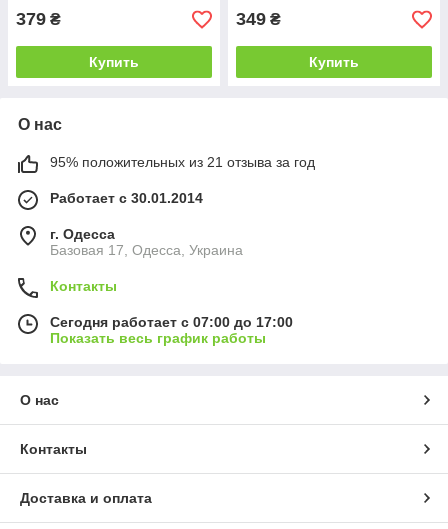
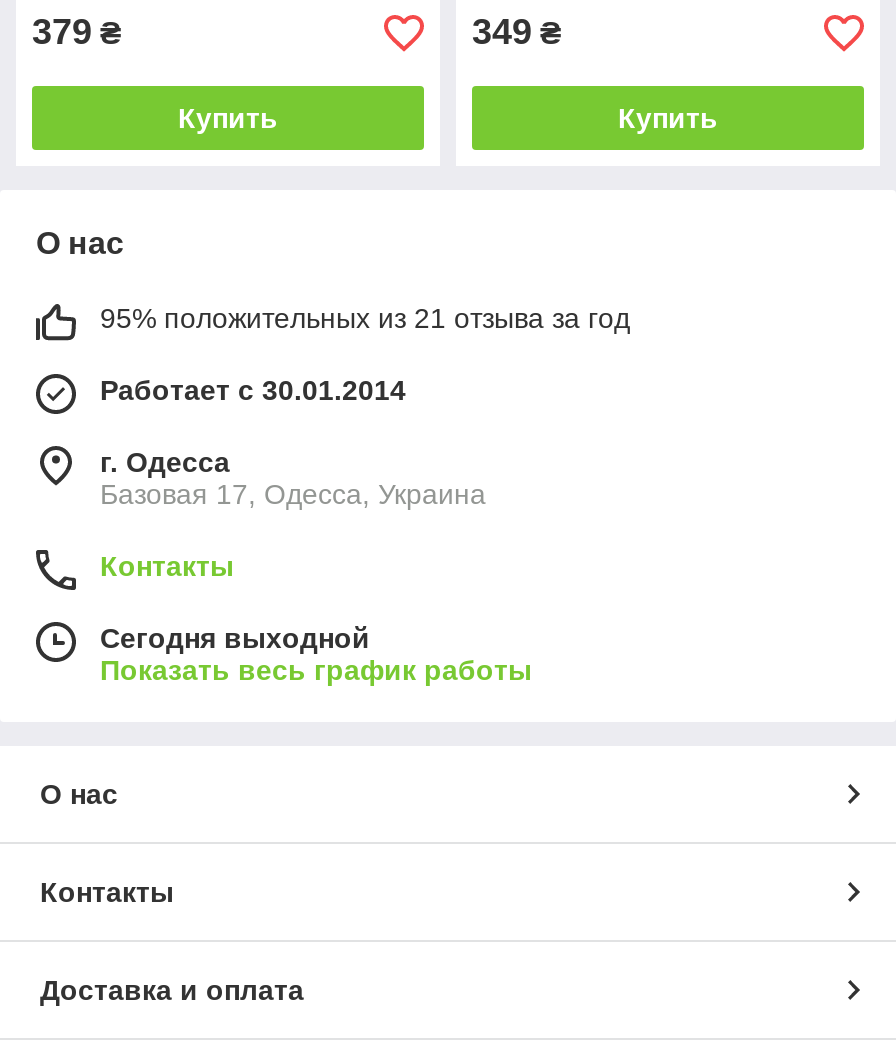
- Сегодня работает с 07:00 до 17:00
+ Сегодня выходной
